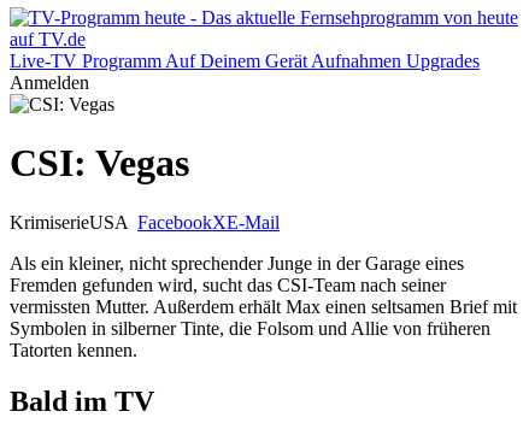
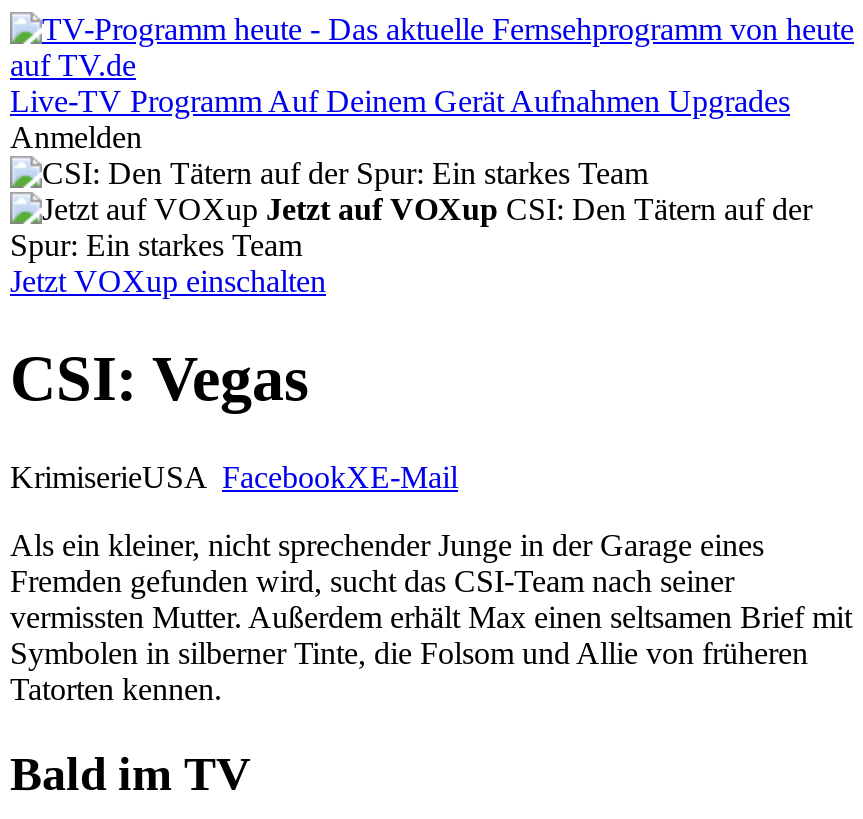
+ Jetzt auf VOXup CSI: Den Tätern auf der
+ Spur: Ein starkes Team
+ Jetzt VOXup einschalten
